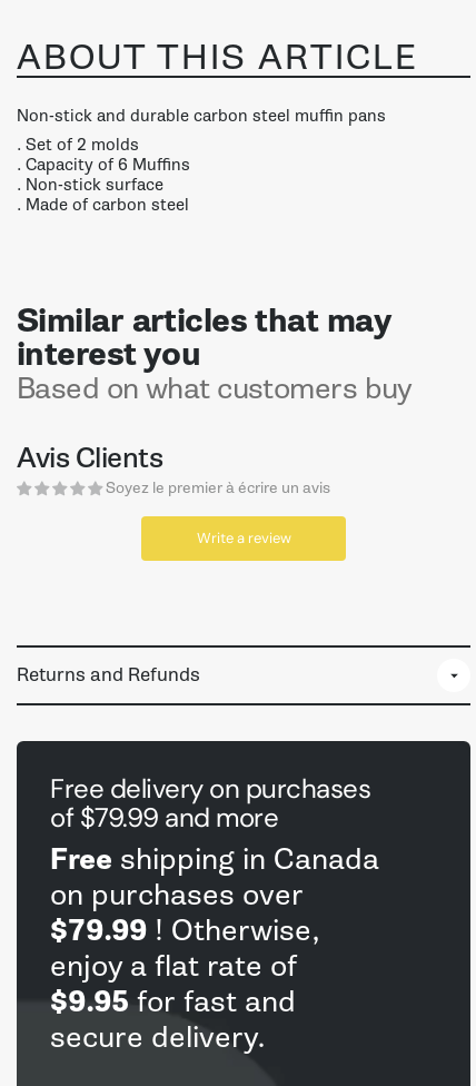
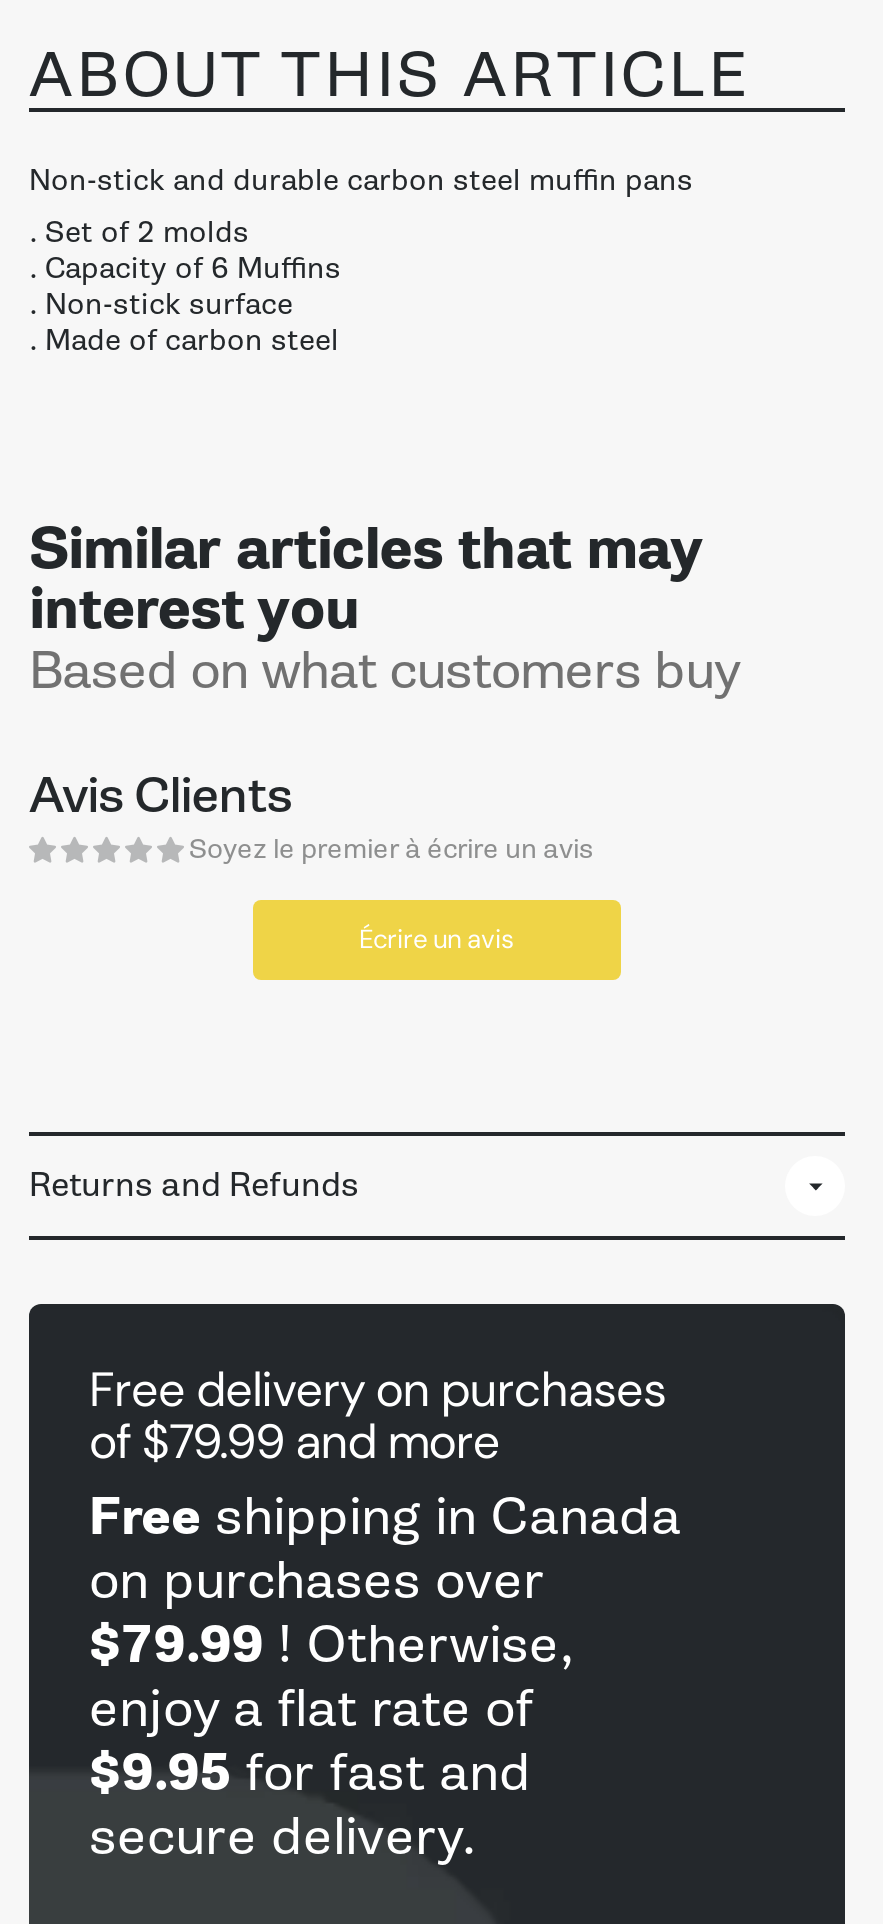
- Write a review
+ Écrire un avis
